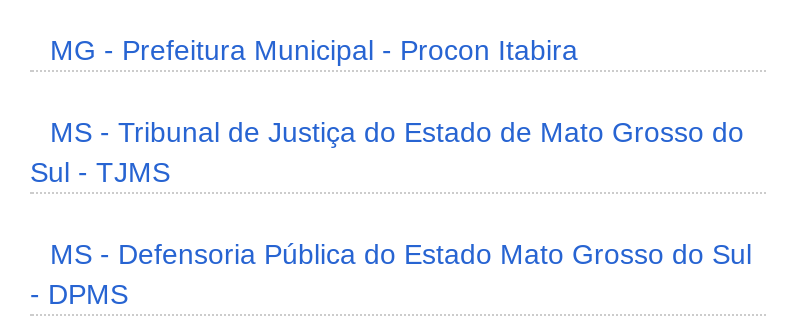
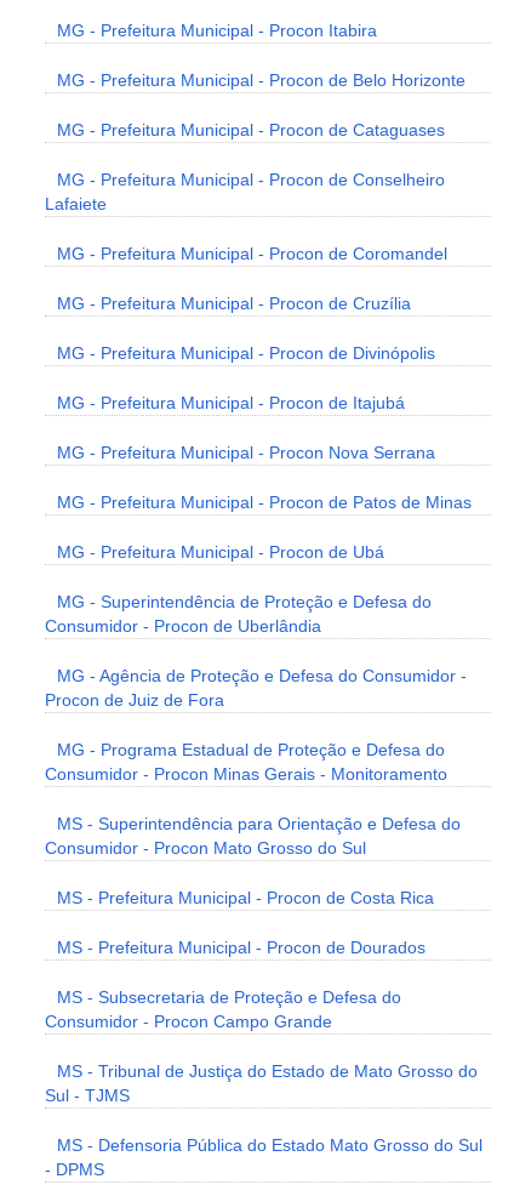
+ MG - Prefeitura Municipal - Procon de Belo Horizonte
+ MG - Prefeitura Municipal - Procon de Cataguases
+ MG - Prefeitura Municipal - Procon de Conselheiro
+ Lafaiete
+ MG - Prefeitura Municipal - Procon de Coromandel
+ MG - Prefeitura Municipal - Procon de Cruzília
+ MG - Prefeitura Municipal - Procon de Divinópolis
+ MG - Prefeitura Municipal - Procon de Itajubá
+ MG - Prefeitura Municipal - Procon Nova Serrana
+ MG - Prefeitura Municipal - Procon de Patos de Minas
+ MG - Prefeitura Municipal - Procon de Ubá
+ MG - Superintendência de Proteção e Defesa do
+ Consumidor - Procon de Uberlândia
+ MG - Agência de Proteção e Defesa do Consumidor -
+ Procon de Juiz de Fora
+ MG - Programa Estadual de Proteção e Defesa do
+ Consumidor - Procon Minas Gerais - Monitoramento
+ MS - Superintendência para Orientação e Defesa do
+ Consumidor - Procon Mato Grosso do Sul
+ MS - Prefeitura Municipal - Procon de Costa Rica
+ MS - Prefeitura Municipal - Procon de Dourados
+ MS - Subsecretaria de Proteção e Defesa do
+ Consumidor - Procon Campo Grande
